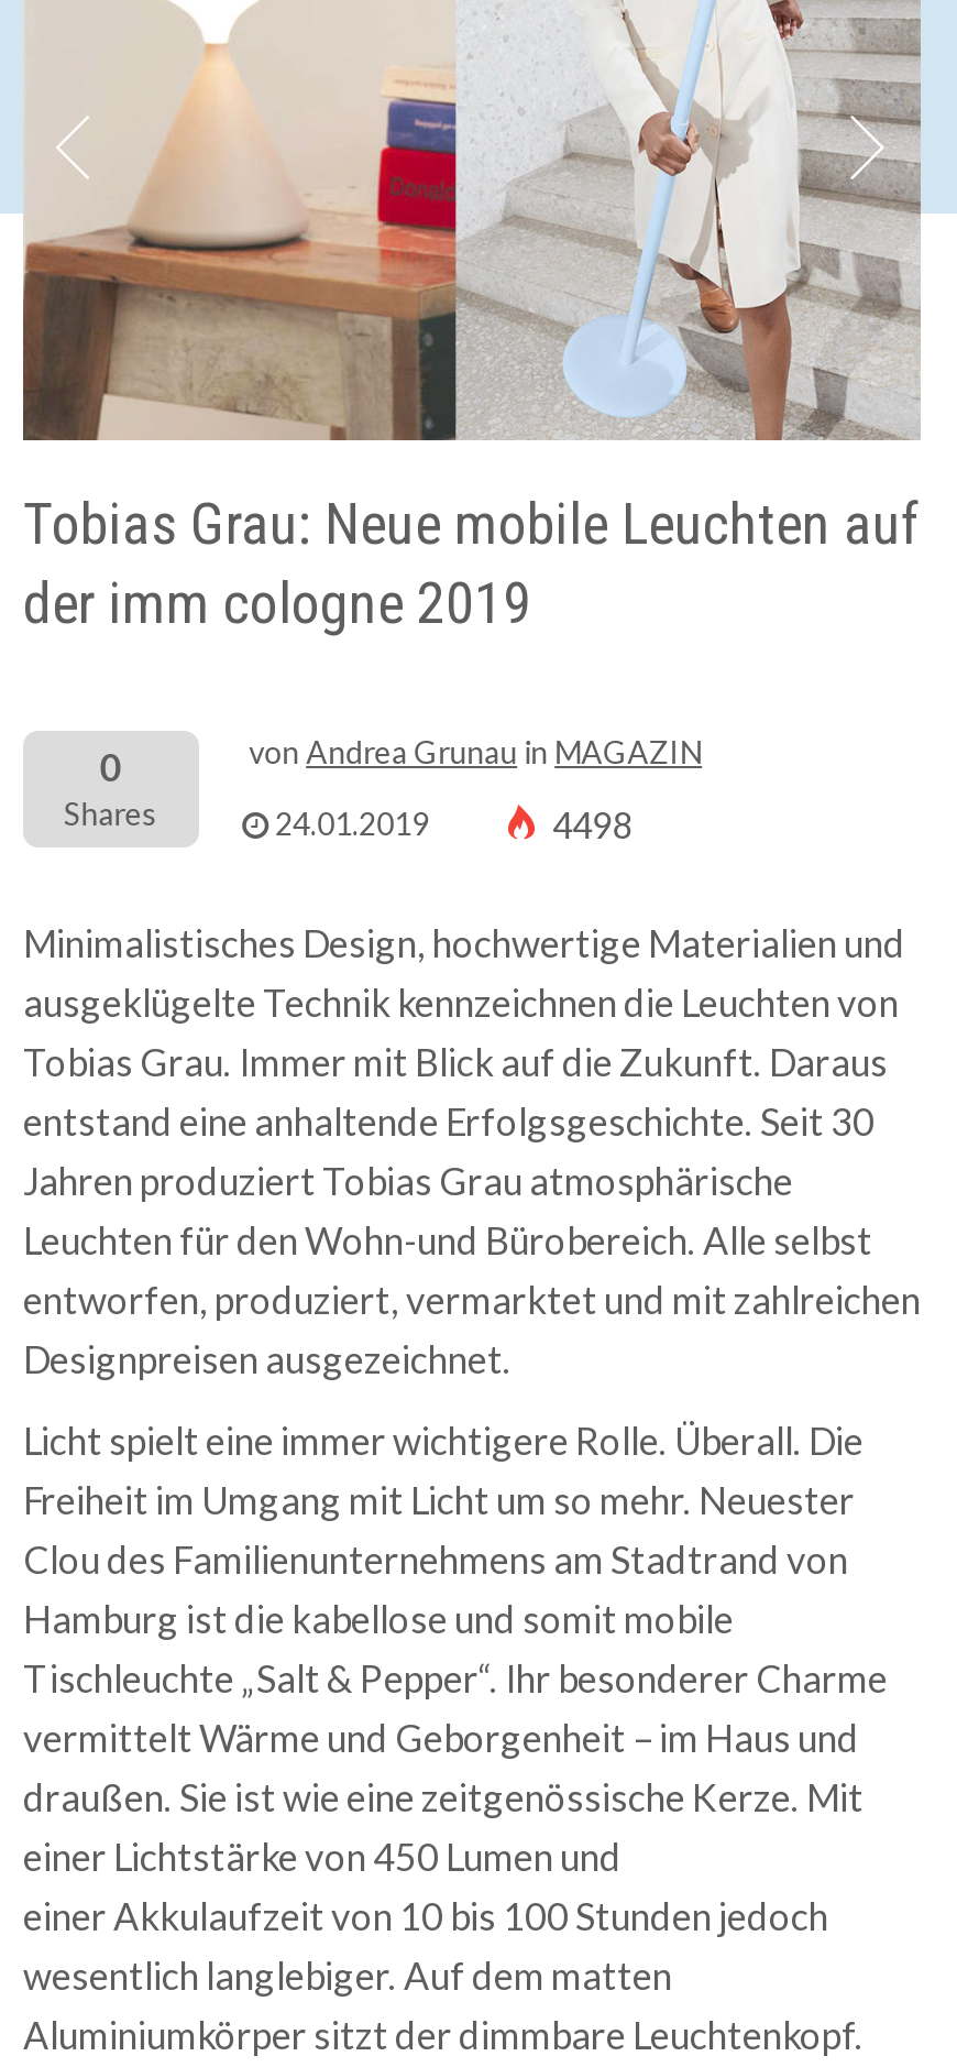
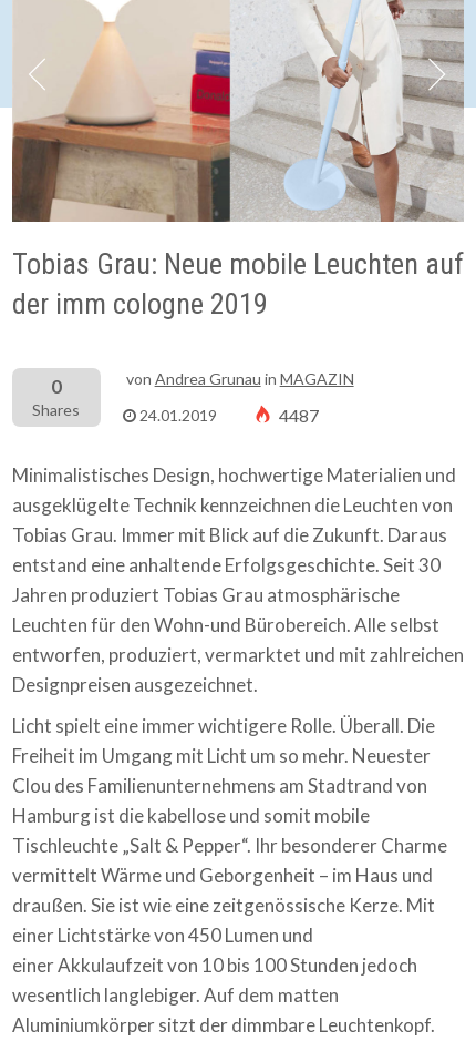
- 4498
+ 4487
